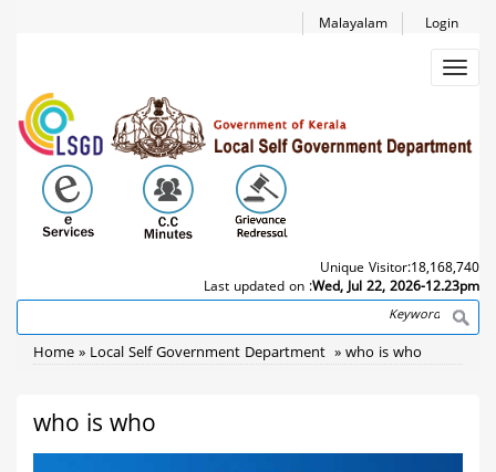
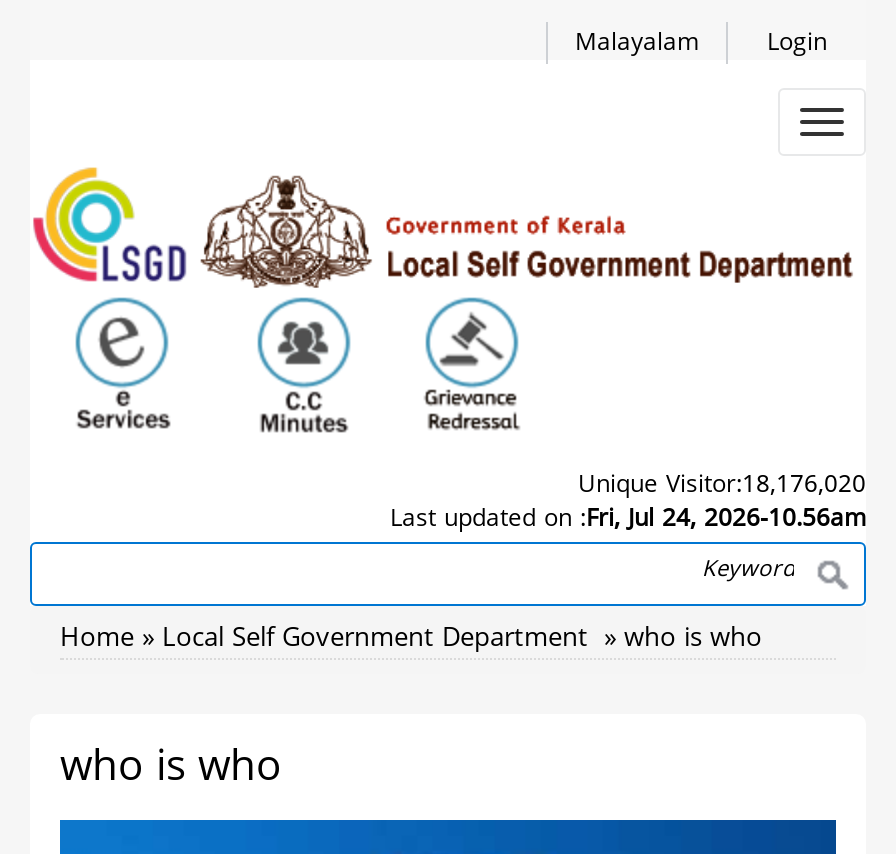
- Unique Visitor:18,168,740
+ Unique Visitor:18,176,020

- Last updated on : Wed, Jul 22, 2026-12.23pm
+ Last updated on : Fri, Jul 24, 2026-10.56am
